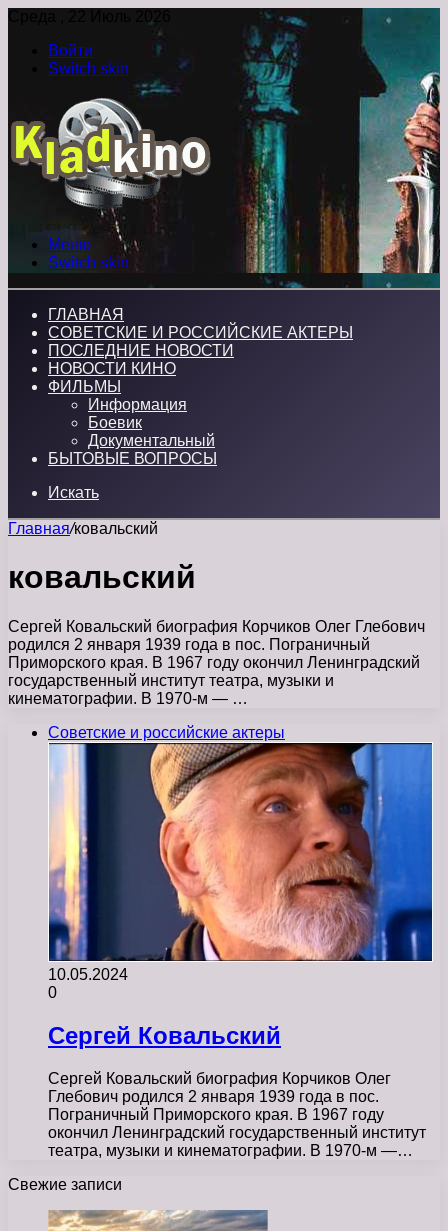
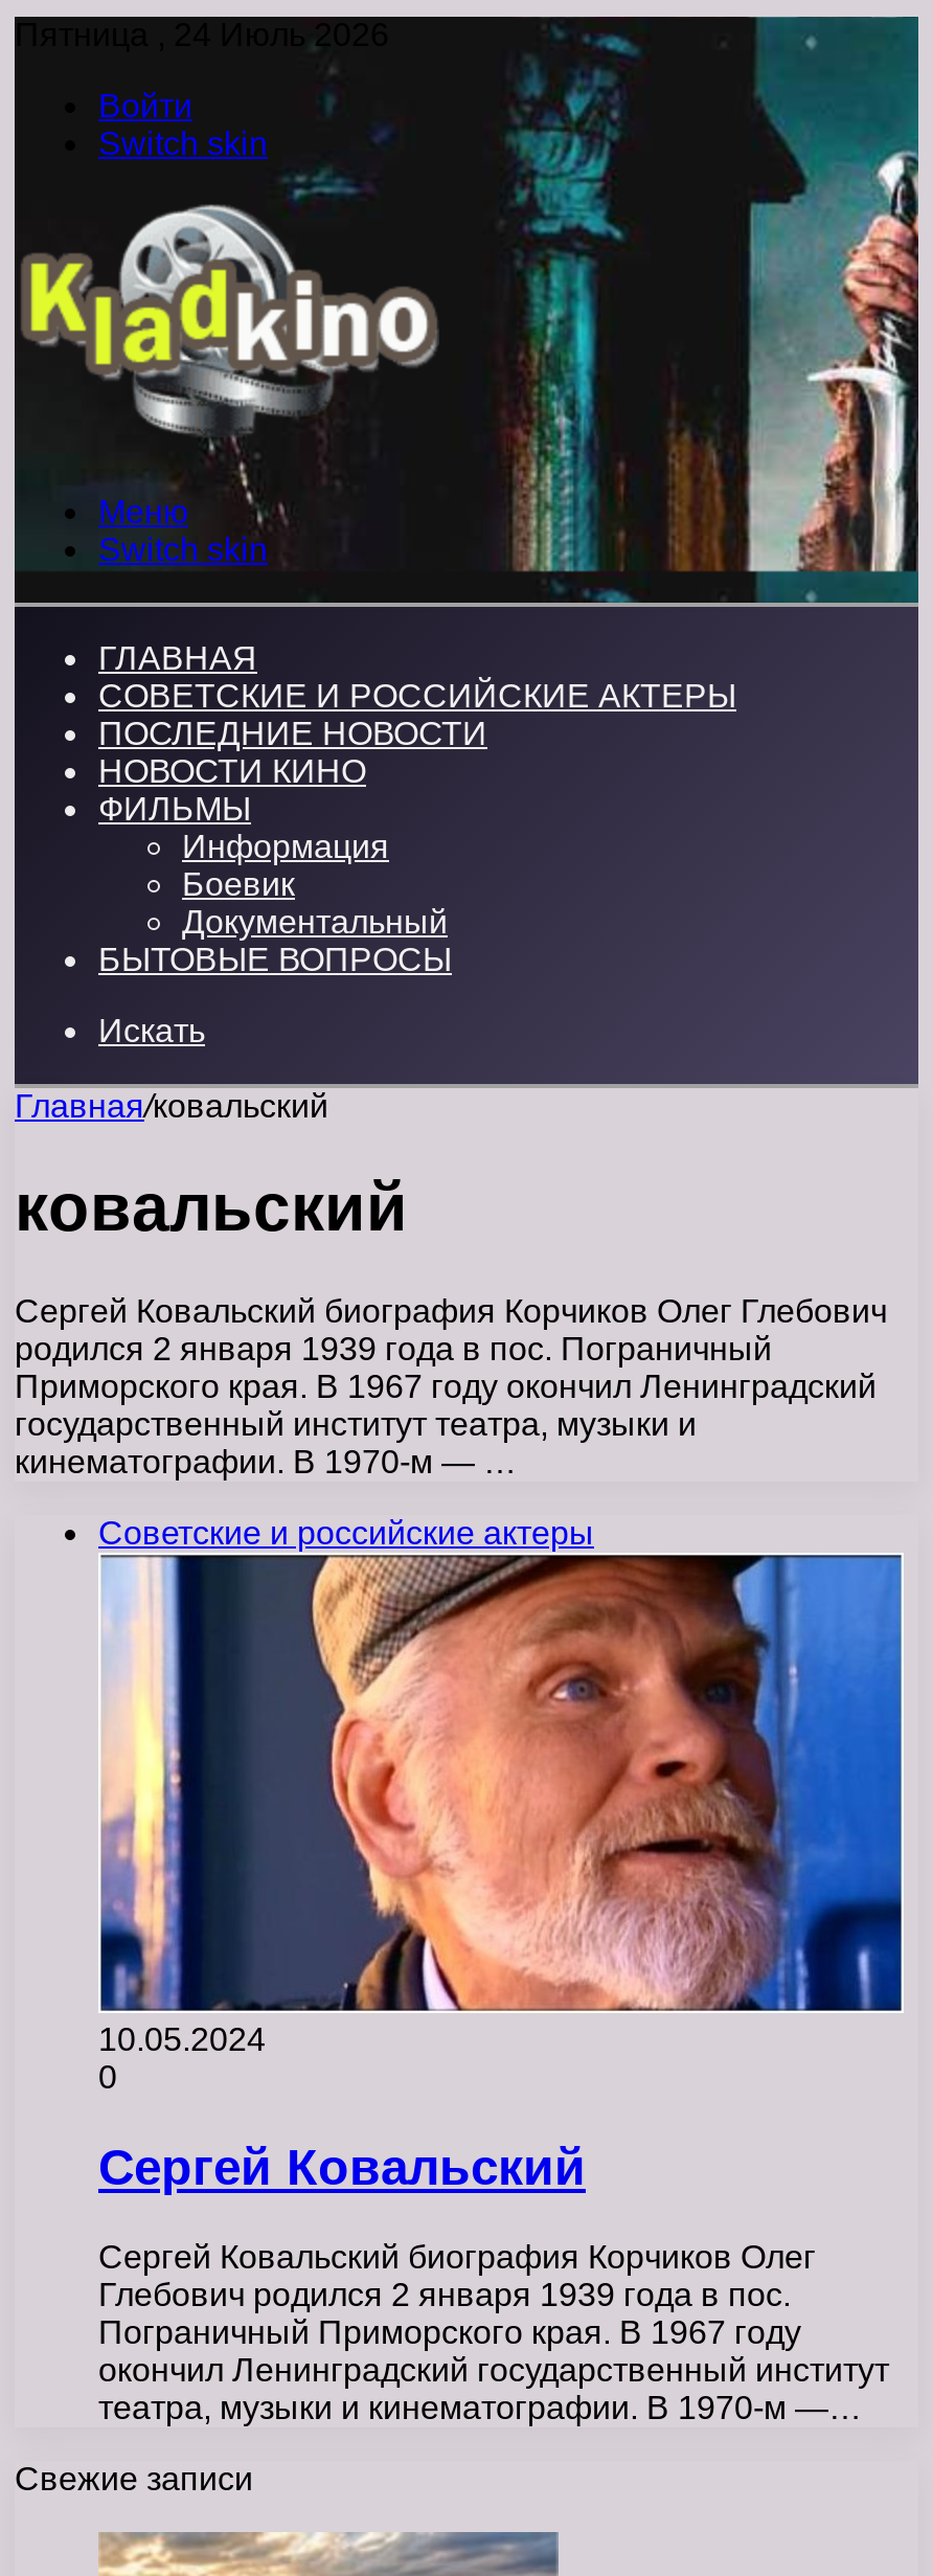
- Среда , 22 Июль 2026
+ Пятница , 24 Июль 2026
